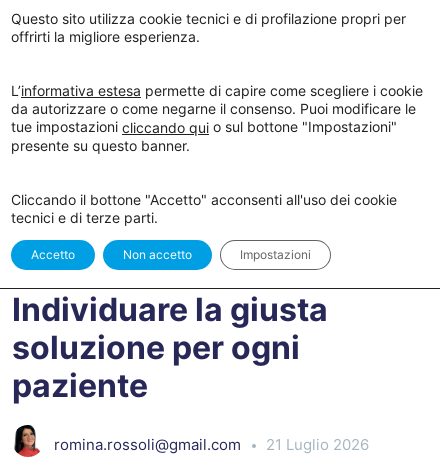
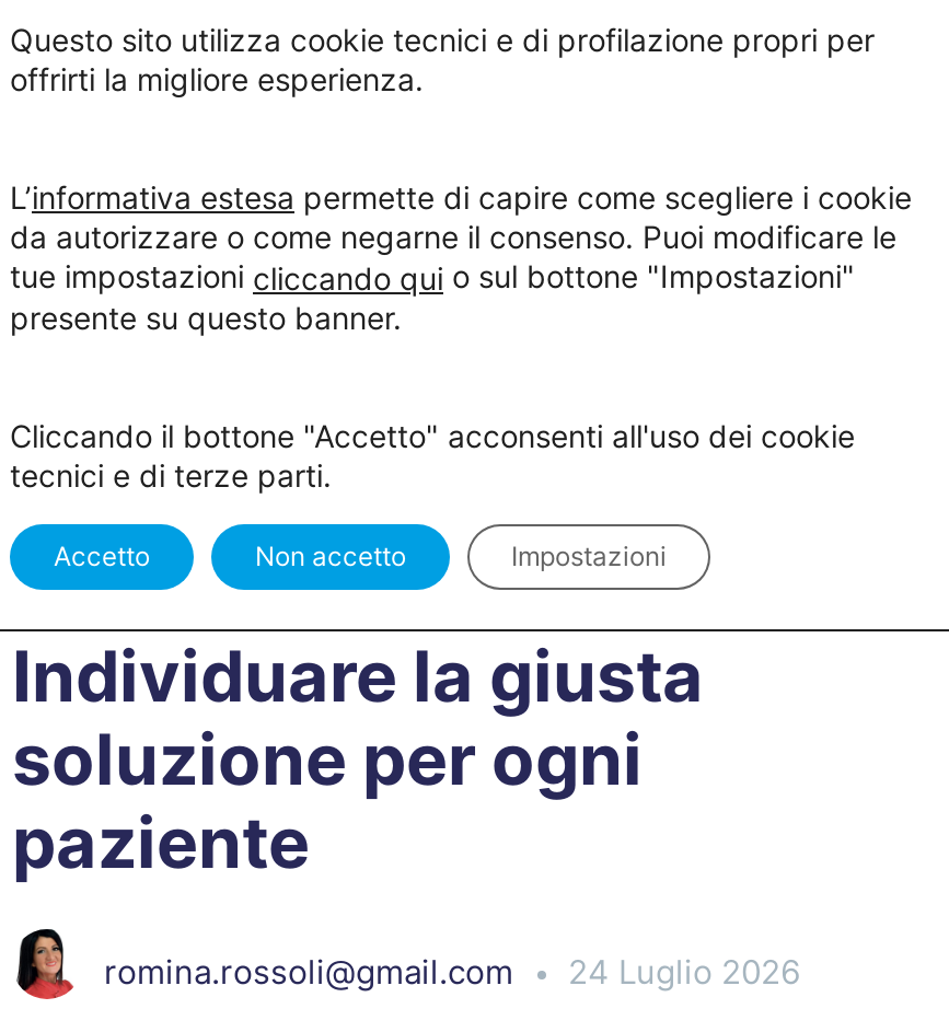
- romina.rossoli@gmail.com 21 Luglio 2026
+ romina.rossoli@gmail.com 24 Luglio 2026
